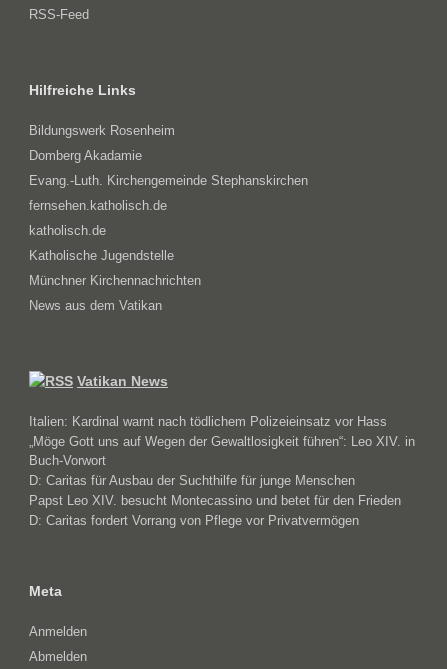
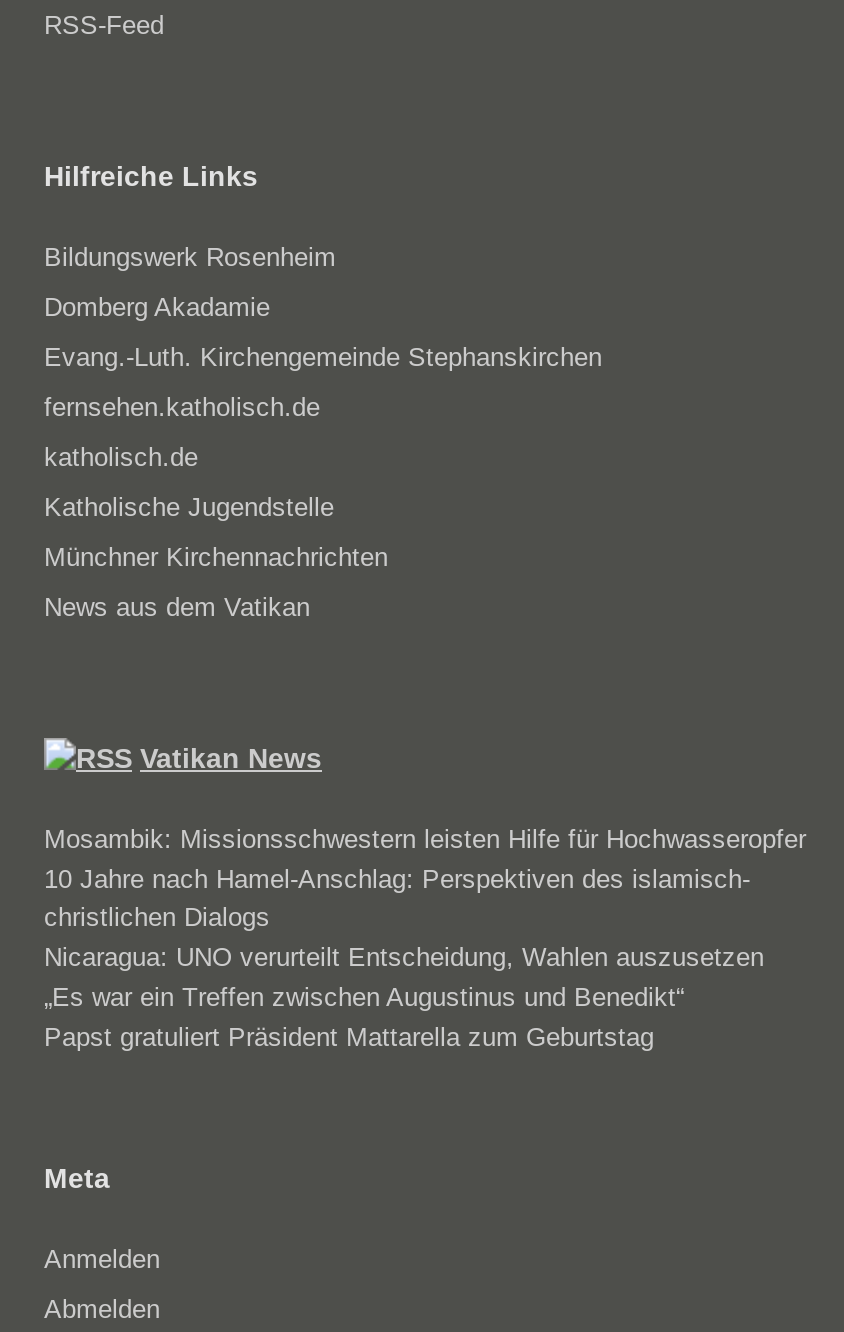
- Italien: Kardinal warnt nach tödlichem Polizeieinsatz vor Hass
- „Möge Gott uns auf Wegen der Gewaltlosigkeit führen“: Leo XIV. in
- Buch-Vorwort
- D: Caritas für Ausbau der Suchthilfe für junge Menschen
- Papst Leo XIV. besucht Montecassino und betet für den Frieden
- D: Caritas fordert Vorrang von Pflege vor Privatvermögen
+ Mosambik: Missionsschwestern leisten Hilfe für Hochwasseropfer
+ 10 Jahre nach Hamel-Anschlag: Perspektiven des islamisch-
+ christlichen Dialogs
+ Nicaragua: UNO verurteilt Entscheidung, Wahlen auszusetzen
+ „Es war ein Treffen zwischen Augustinus und Benedikt“
+ Papst gratuliert Präsident Mattarella zum Geburtstag
